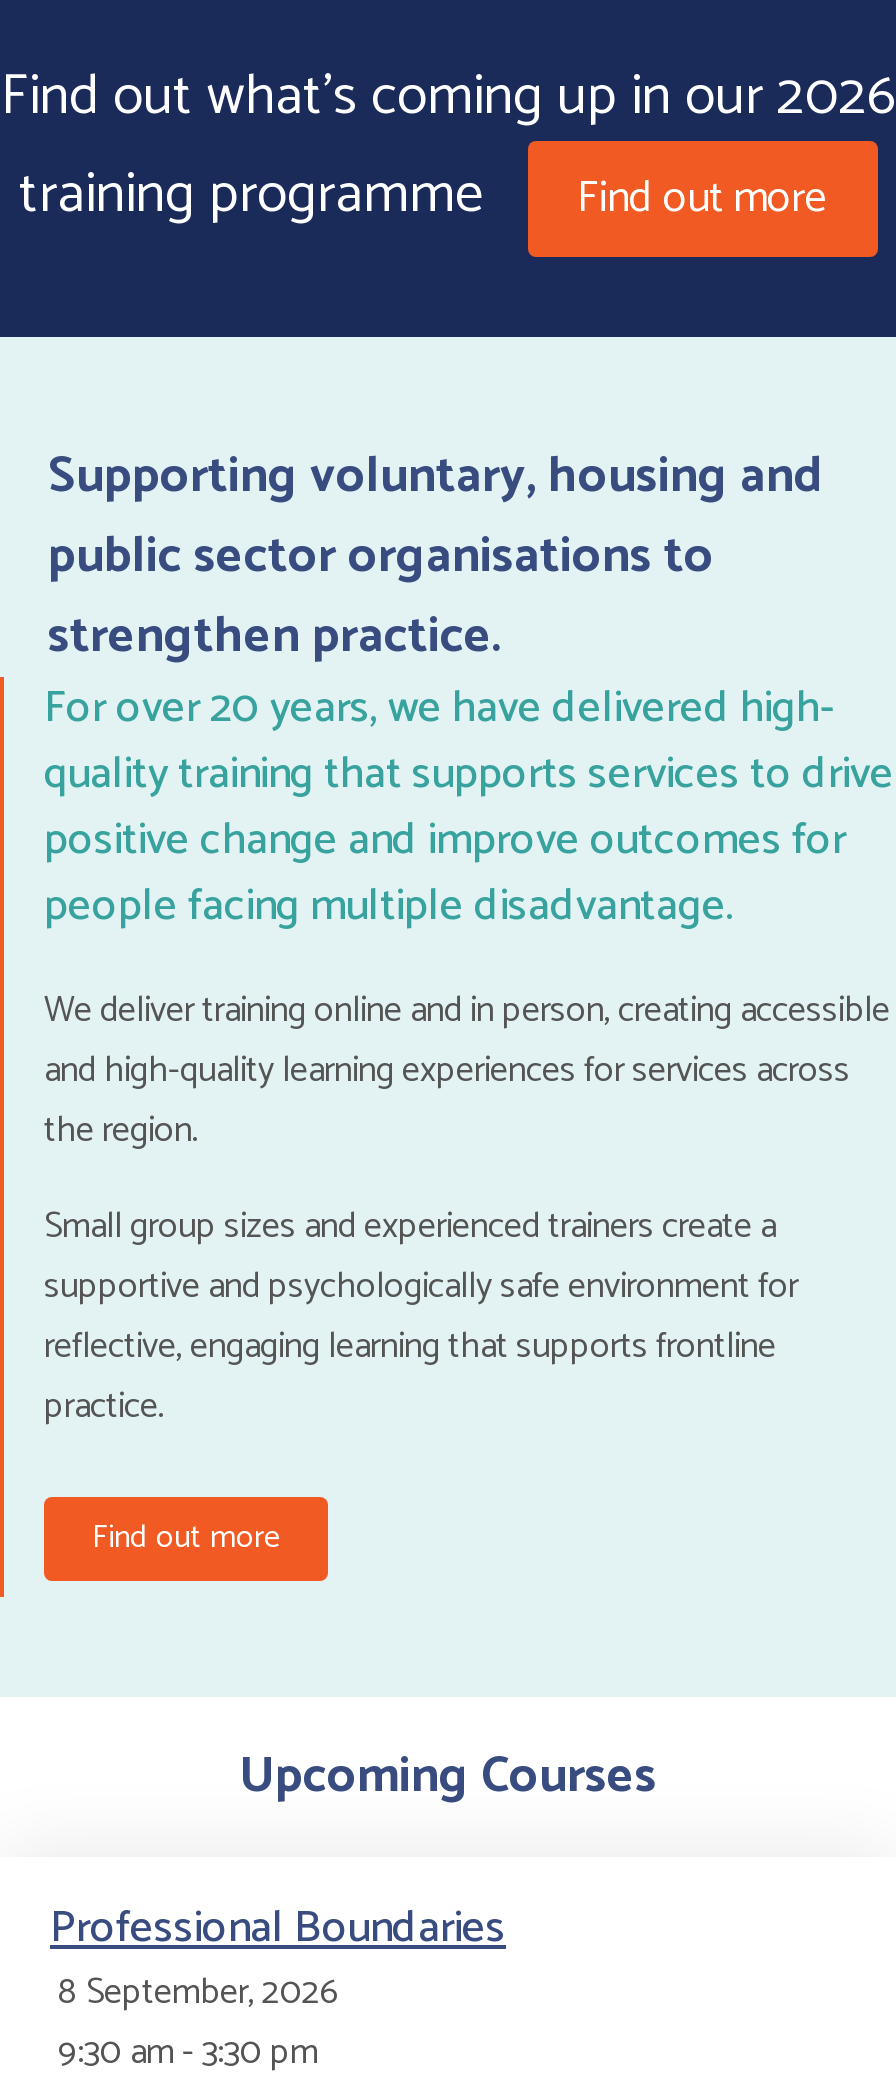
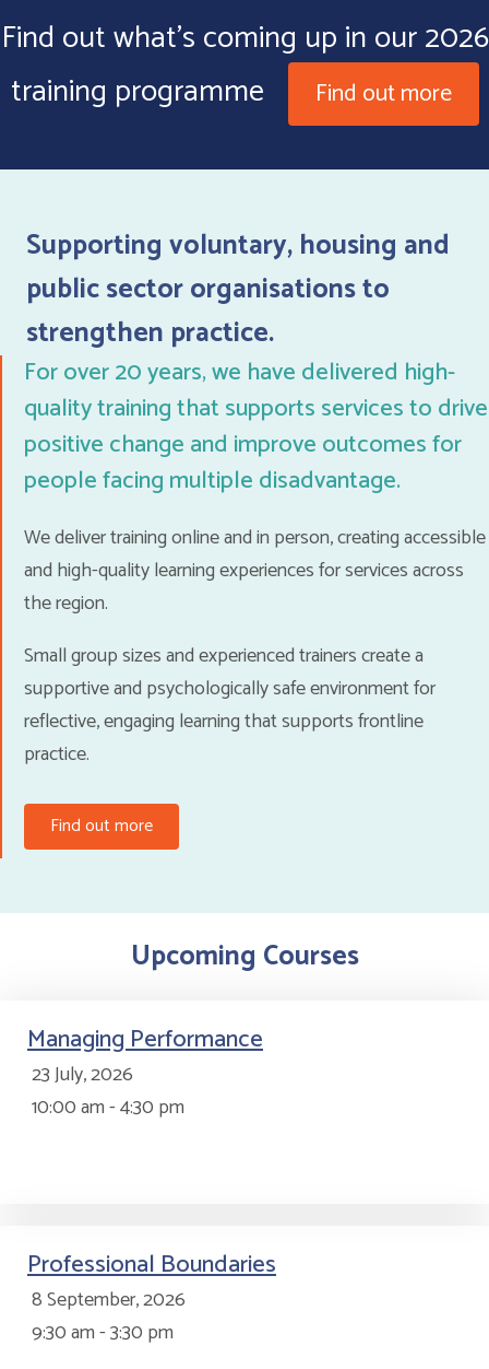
+ Managing Performance
+ 23 July, 2026
+ 10:00 am - 4:30 pm
